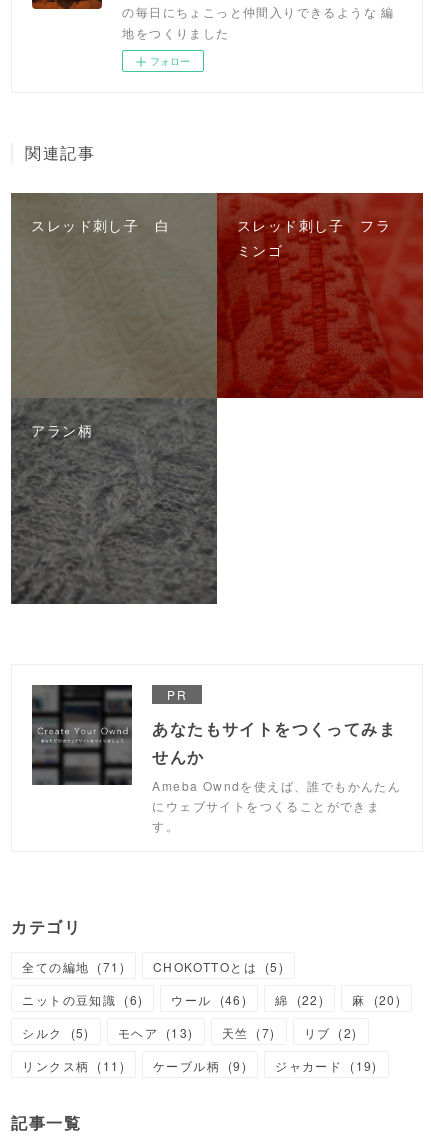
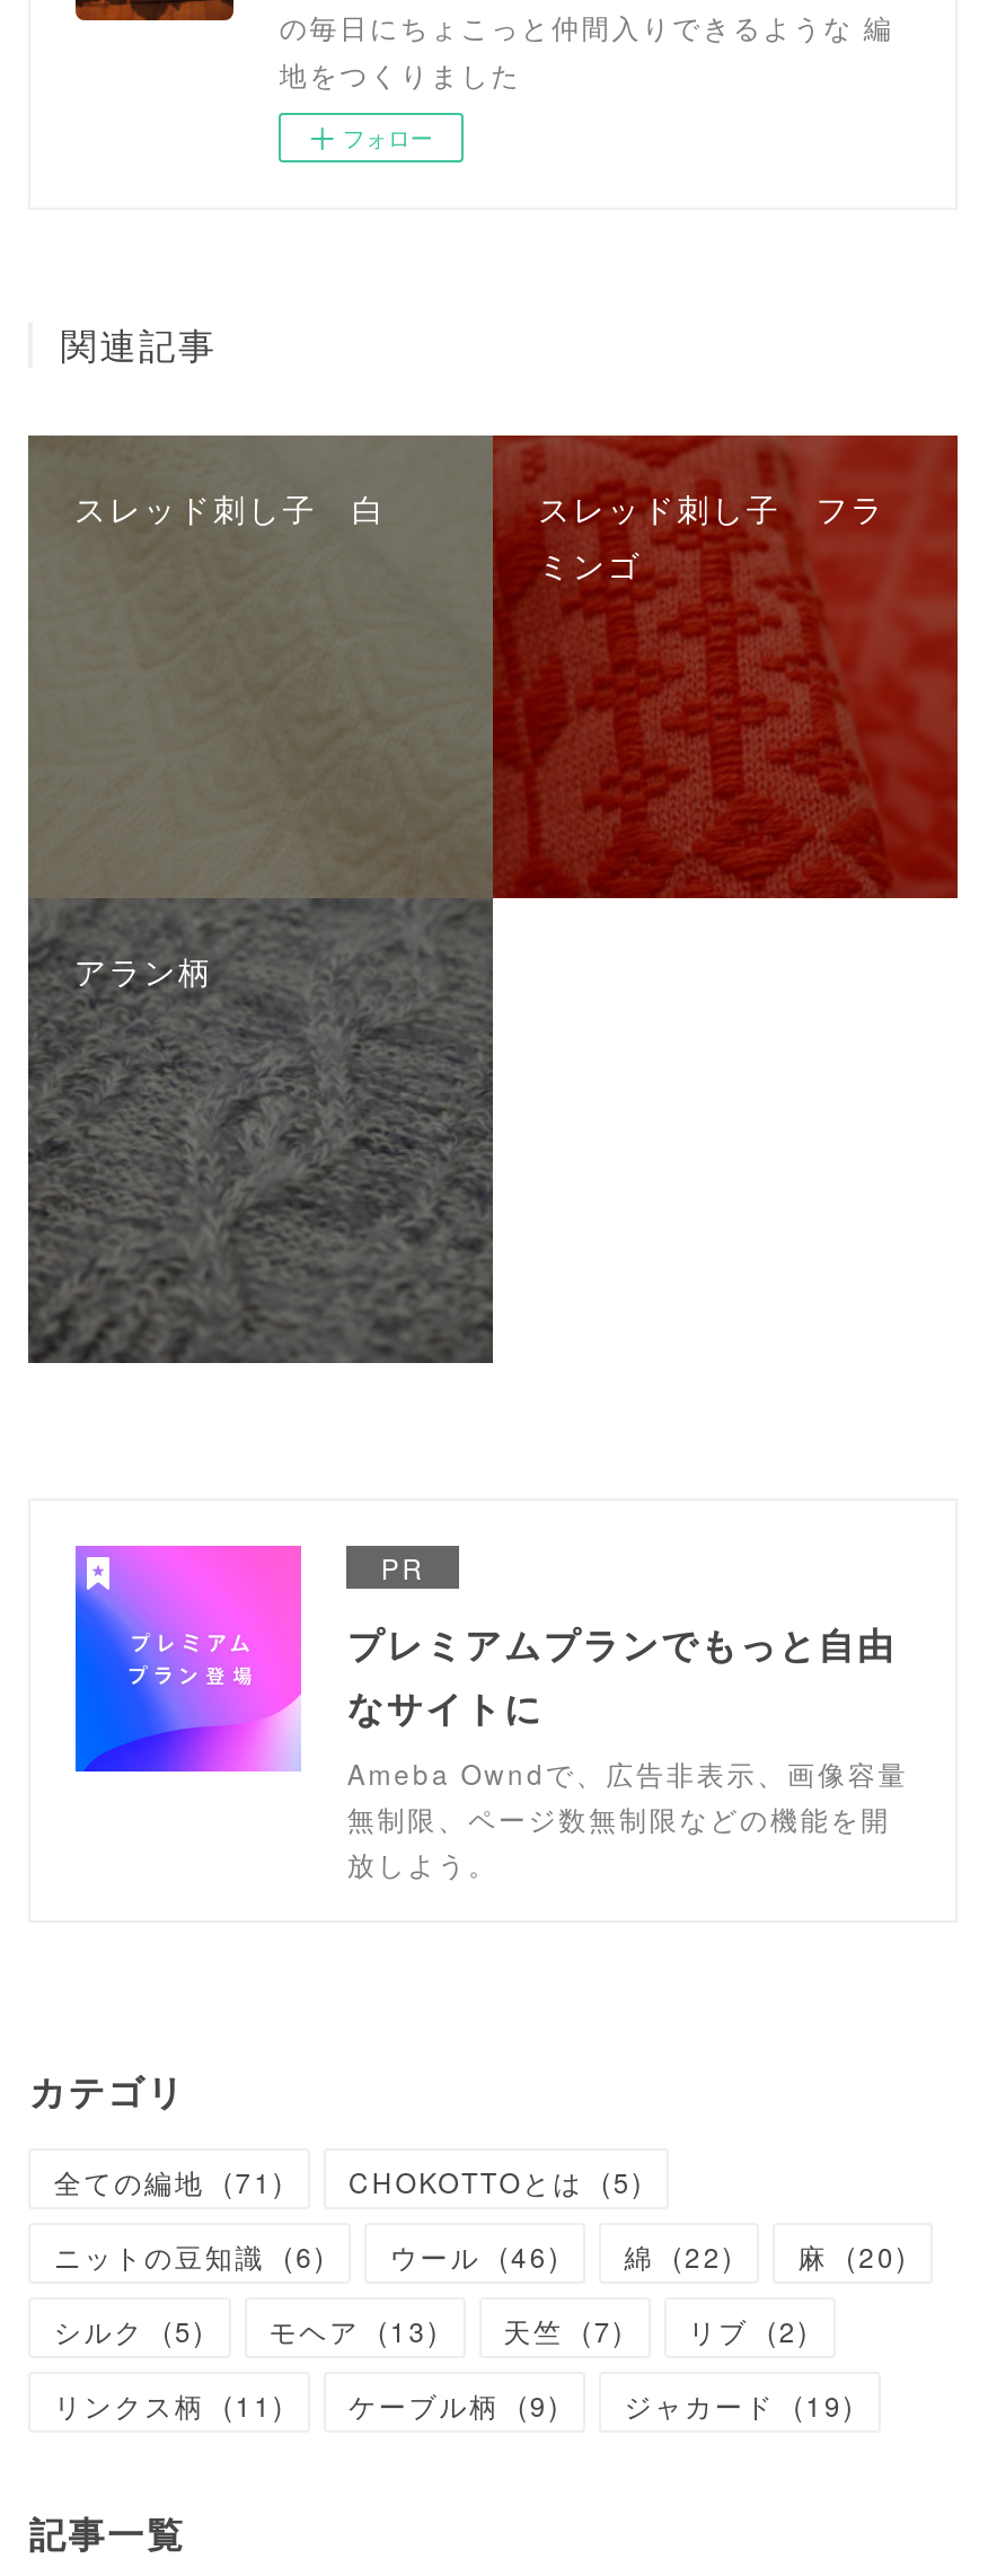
- [image]
- あなたもサイトをつくってみま
- せんか
- Ameba Owndを使えば、誰でもかんたん
- にウェブサイトをつくることができま
- す。
+ [image]
+ プレミアムプランでもっと自由
+ なサイトに
+ Ameba Owndで、広告非表示、画像容量
+ 無制限、ページ数無制限などの機能を開
+ 放しよう。
